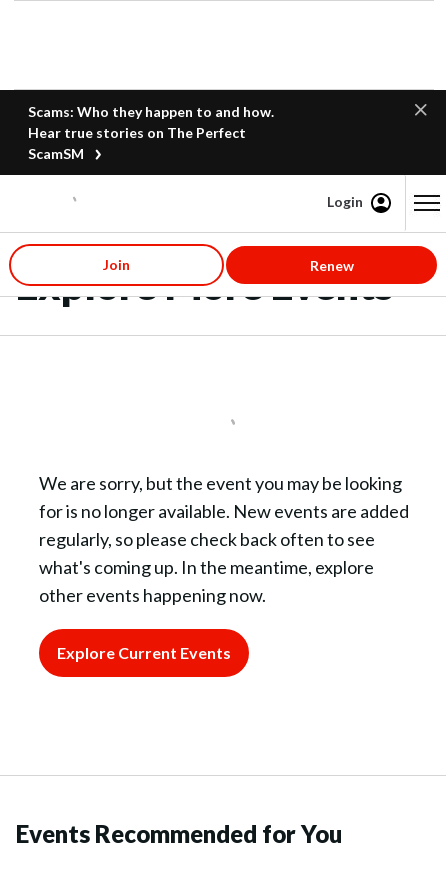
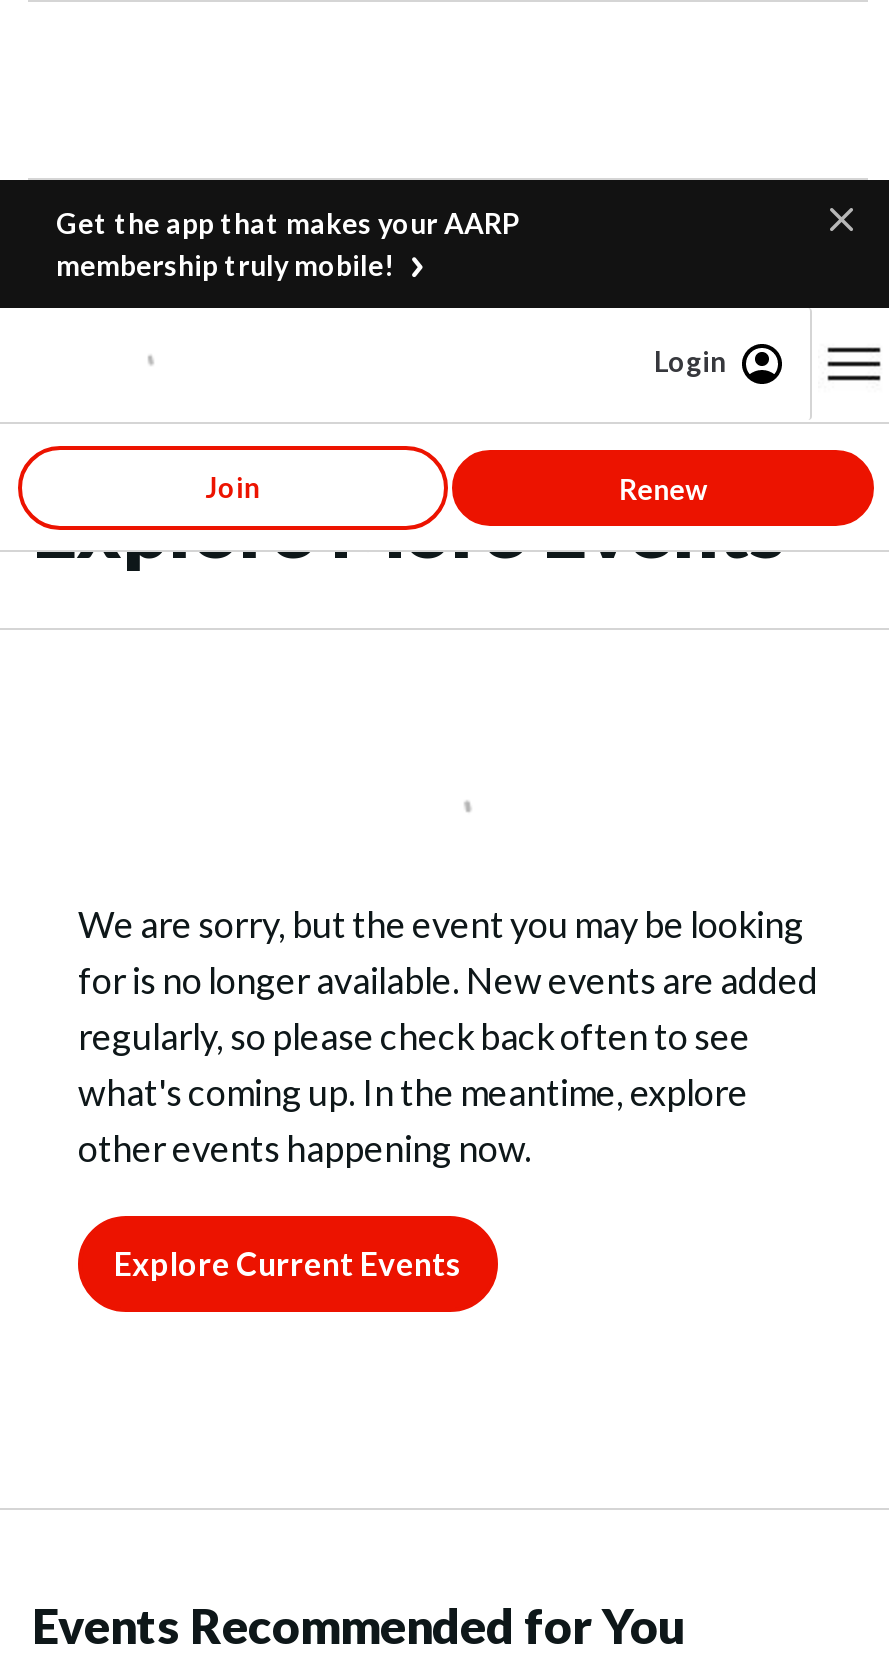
- Scams: Who they happen to and how.
- Hear true stories on The Perfect
- ScamSM
+ Get the app that makes your AARP
+ membership truly mobile!
